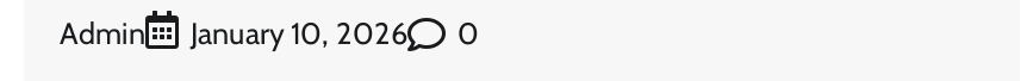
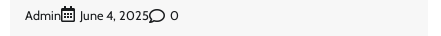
- January 10, 2026
+ June 4, 2025
